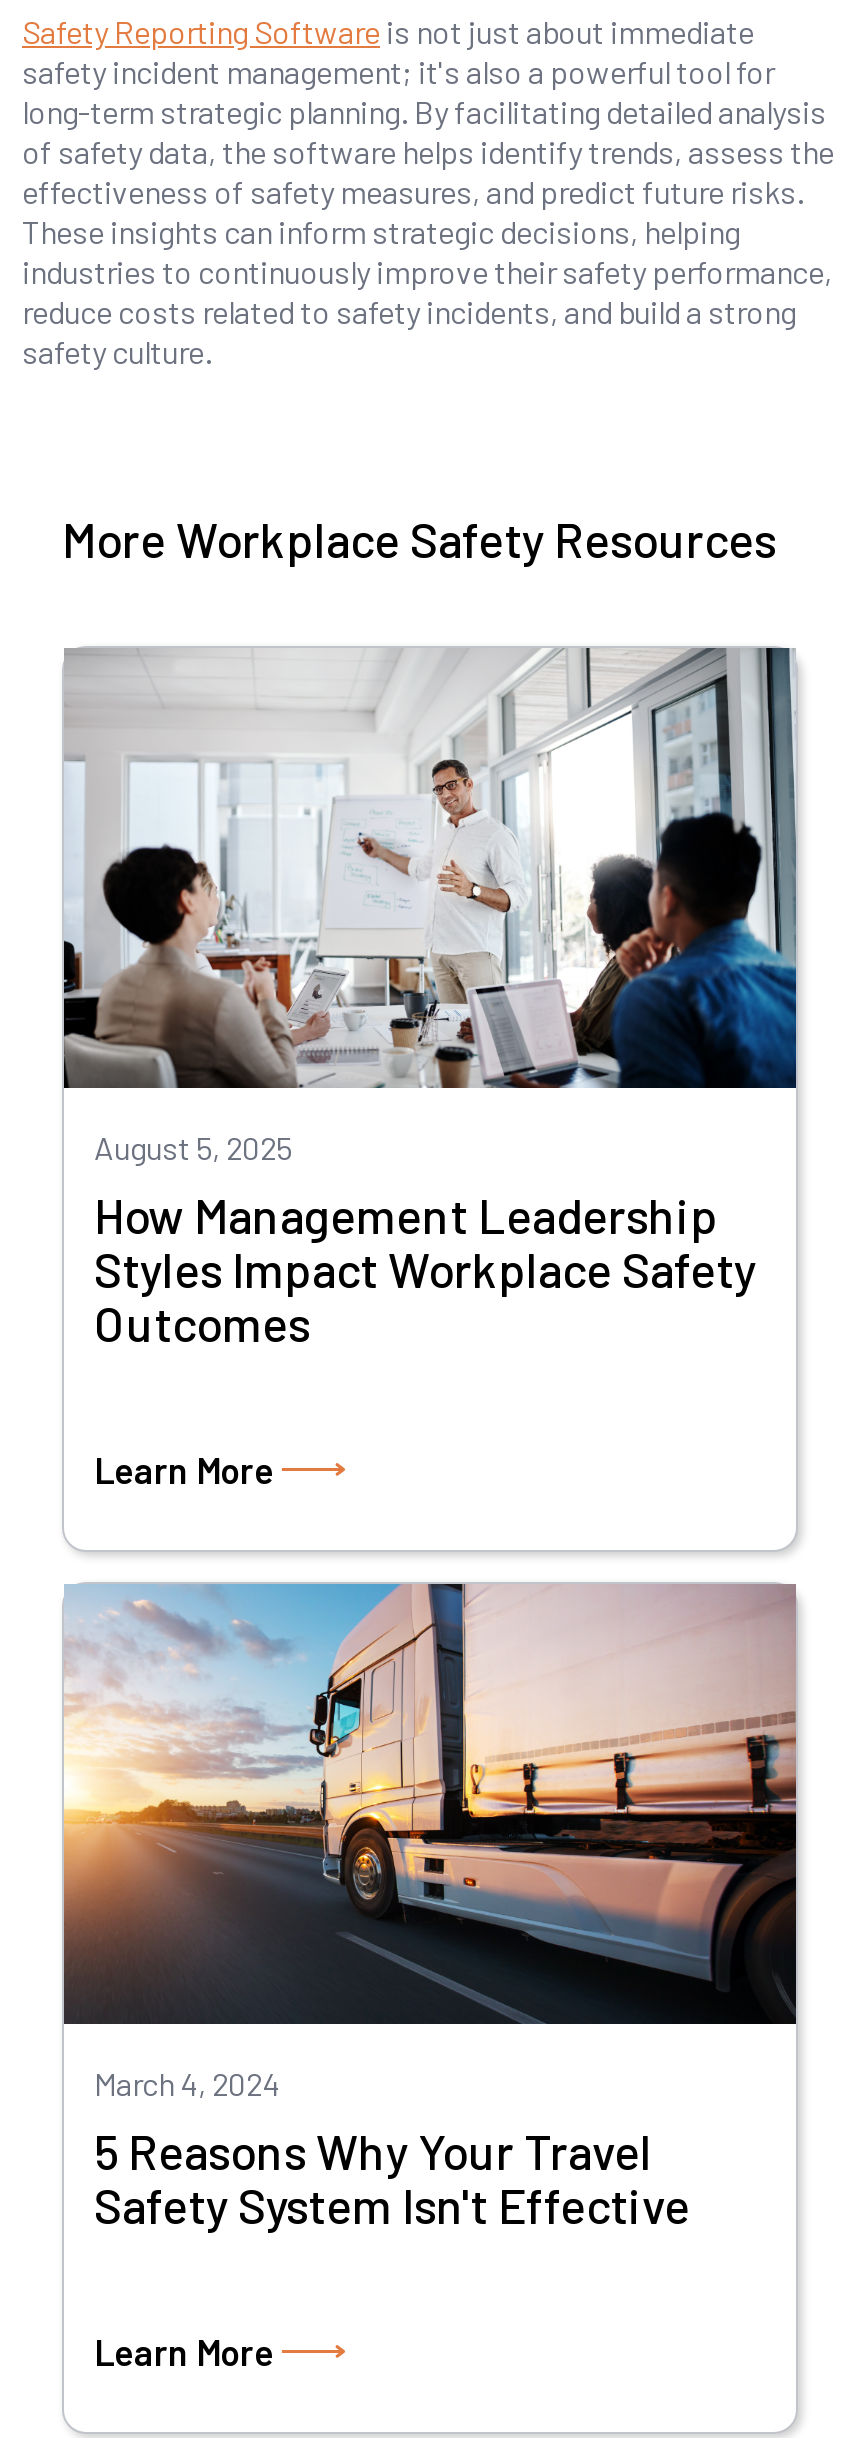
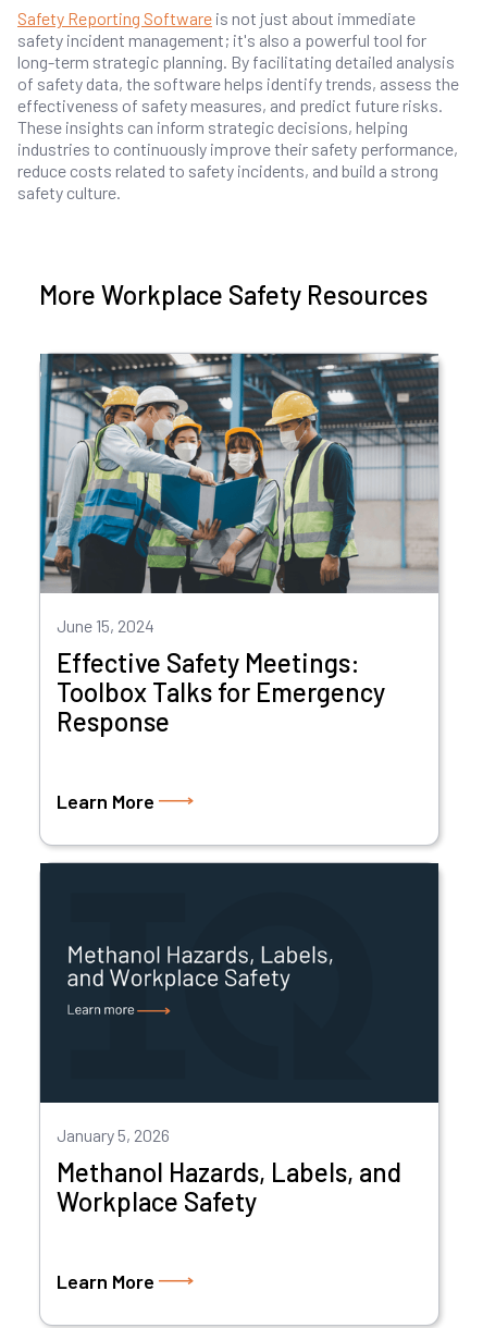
- [image]
- August 5, 2025
- How Management Leadership
- Styles Impact Workplace Safety
- Outcomes
+ [image]
+ June 15, 2024
+ Effective Safety Meetings:
+ Toolbox Talks for Emergency
+ Response

- [image]
- March 4, 2024
- 5 Reasons Why Your Travel
- Safety System Isn't Effective
+ [image]
+ January 5, 2026
+ Methanol Hazards, Labels, and
+ Workplace Safety
